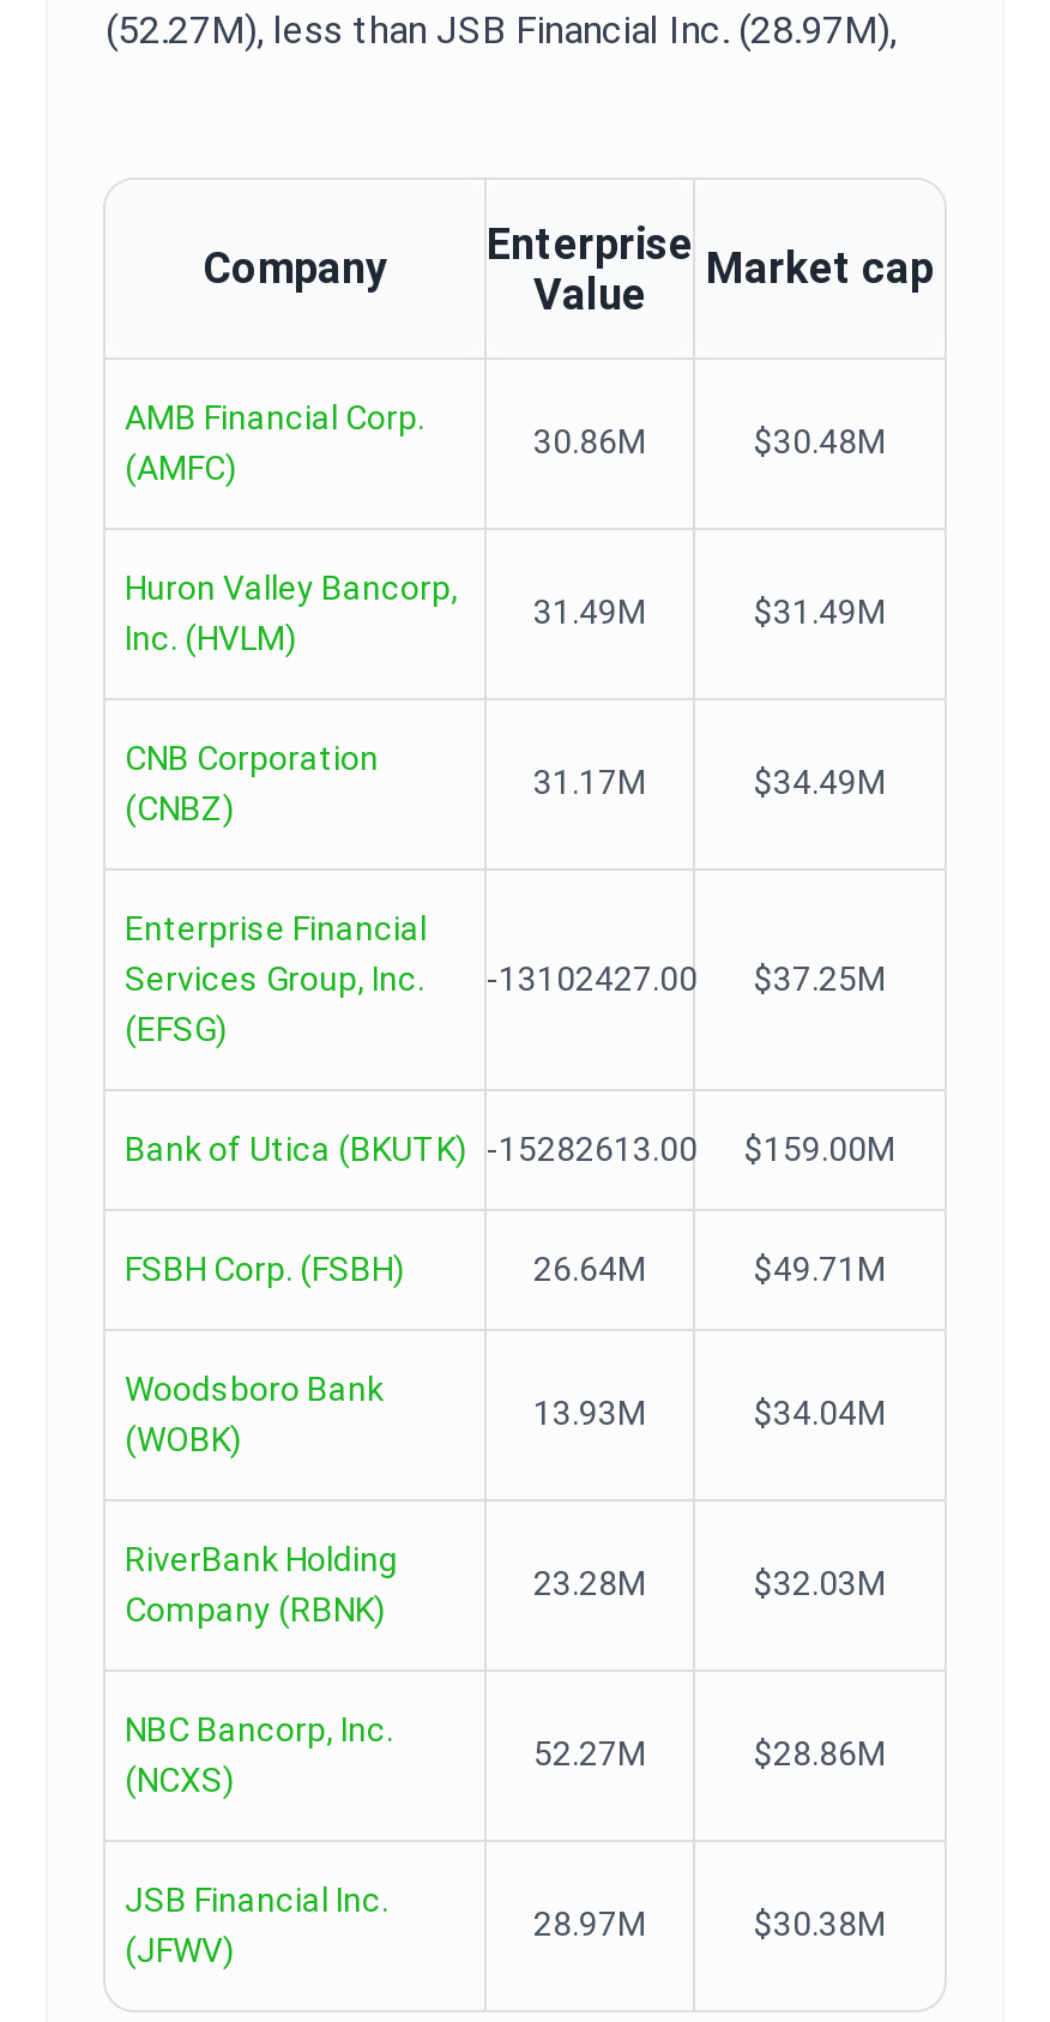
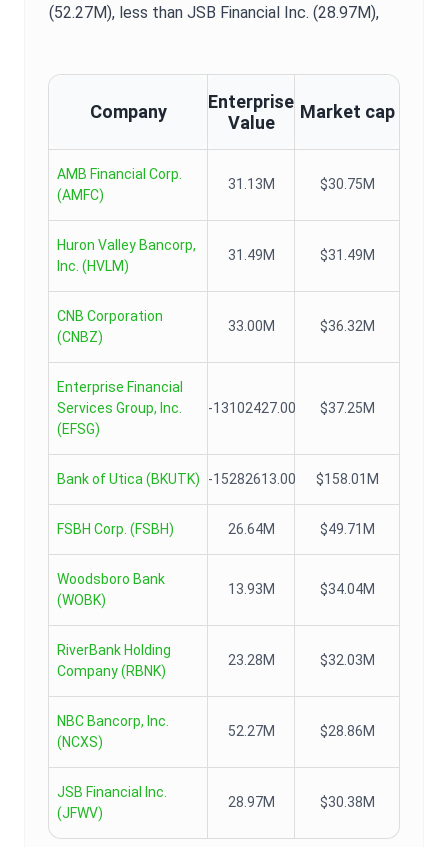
- 30.86M
- $30.48M
+ 31.13M
+ $30.75M

- 31.17M
- $34.49M
+ 33.00M
+ $36.32M

- Bank of Utica (BKUTK) -15282613.00 $159.00M
+ Bank of Utica (BKUTK) -15282613.00 $158.01M
